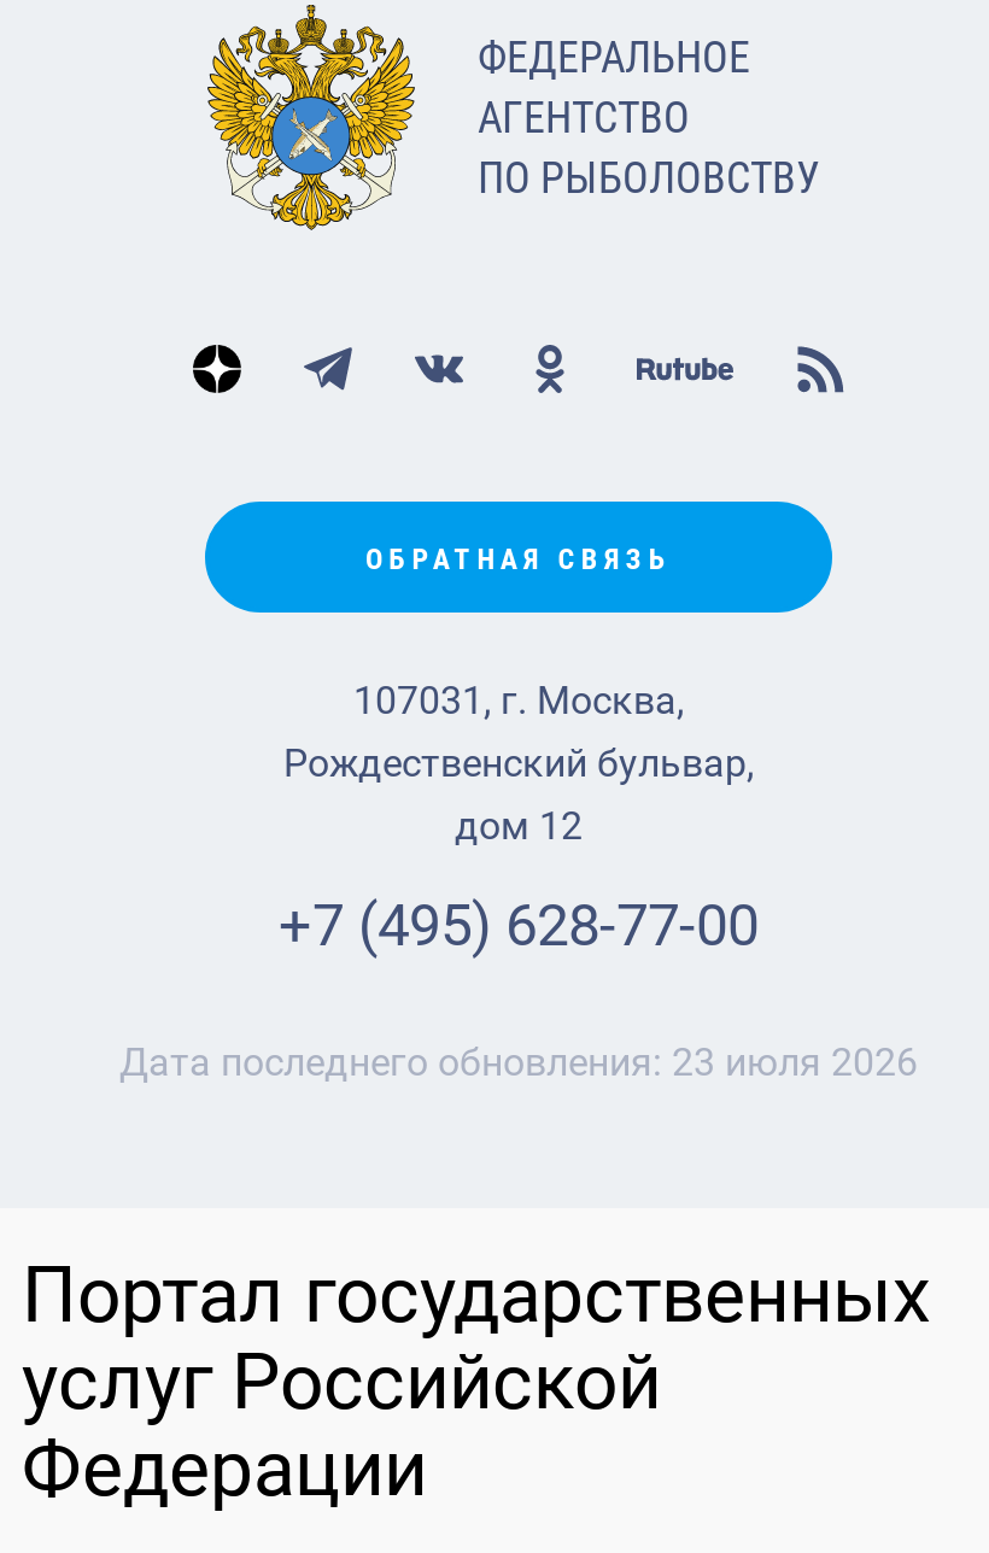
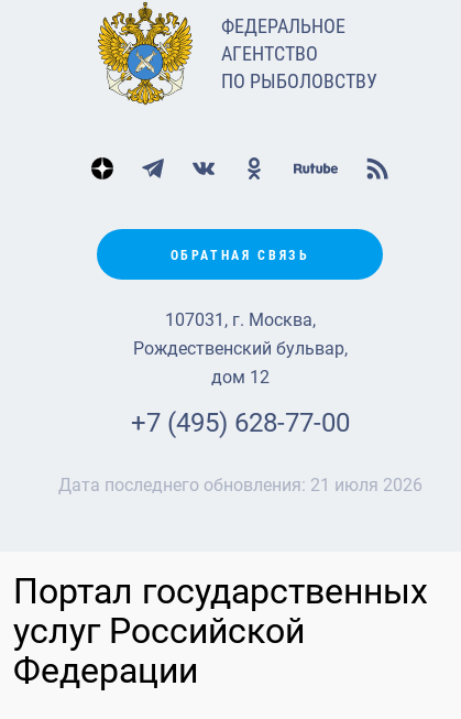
- Дата последнего обновления: 23 июля 2026
+ Дата последнего обновления: 21 июля 2026
